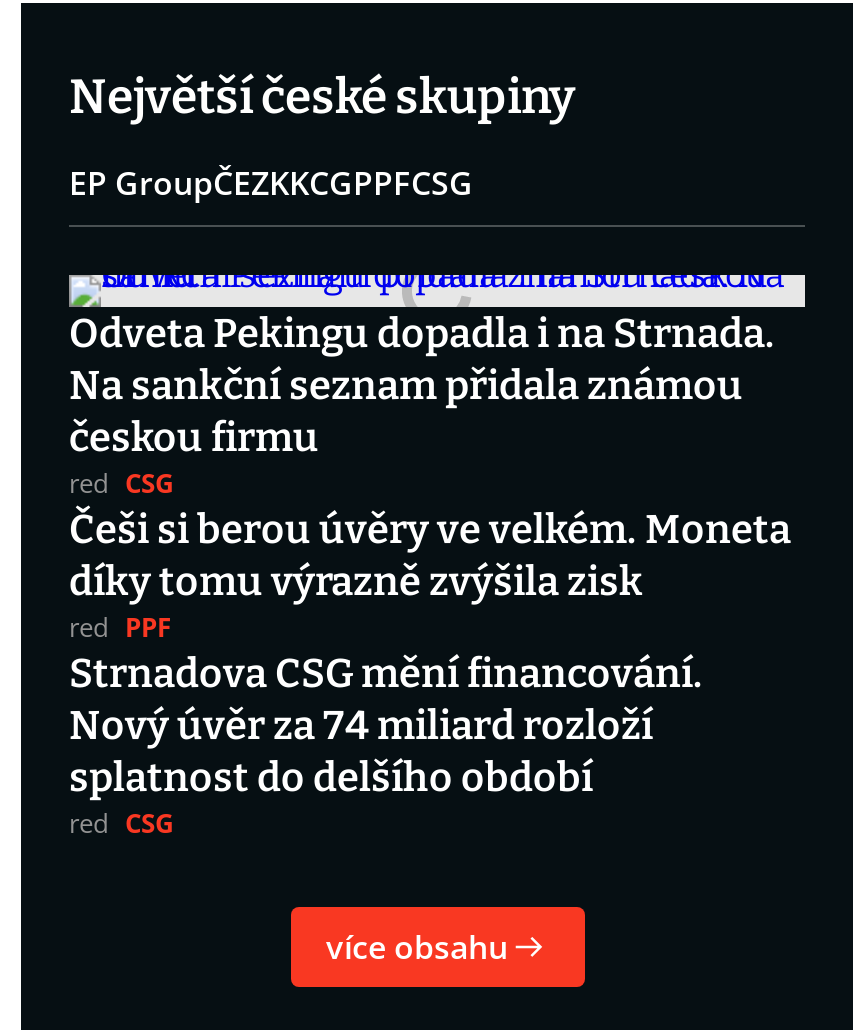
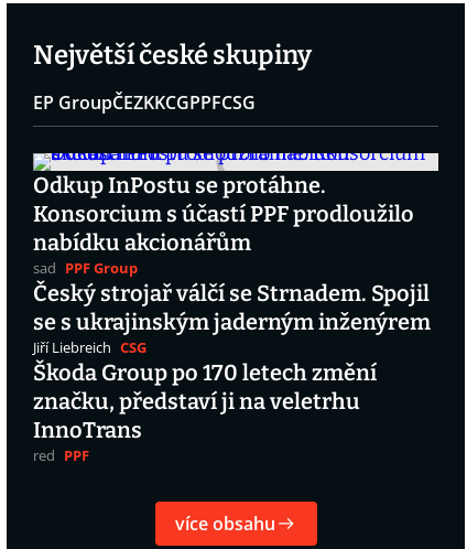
- Odveta Pekingu dopadla i na Strnada.
- Na sankční seznam přidala známou
- českou firmu
- red CSG
- Češi si berou úvěry ve velkém. Moneta
- díky tomu výrazně zvýšila zisk
+ Odkup InPostu se protáhne.
+ Konsorcium s účastí PPF prodloužilo
+ nabídku akcionářům
+ sad PPF Group
+ Český strojař válčí se Strnadem. Spojil
+ se s ukrajinským jaderným inženýrem
+ Jiří Liebreich CSG
+ Škoda Group po 170 letech změní
+ značku, představí ji na veletrhu
+ InnoTrans

moved down: red PPF

- Strnadova CSG mění financování.
- Nový úvěr za 74 miliard rozloží
- splatnost do delšího období
- red CSG
